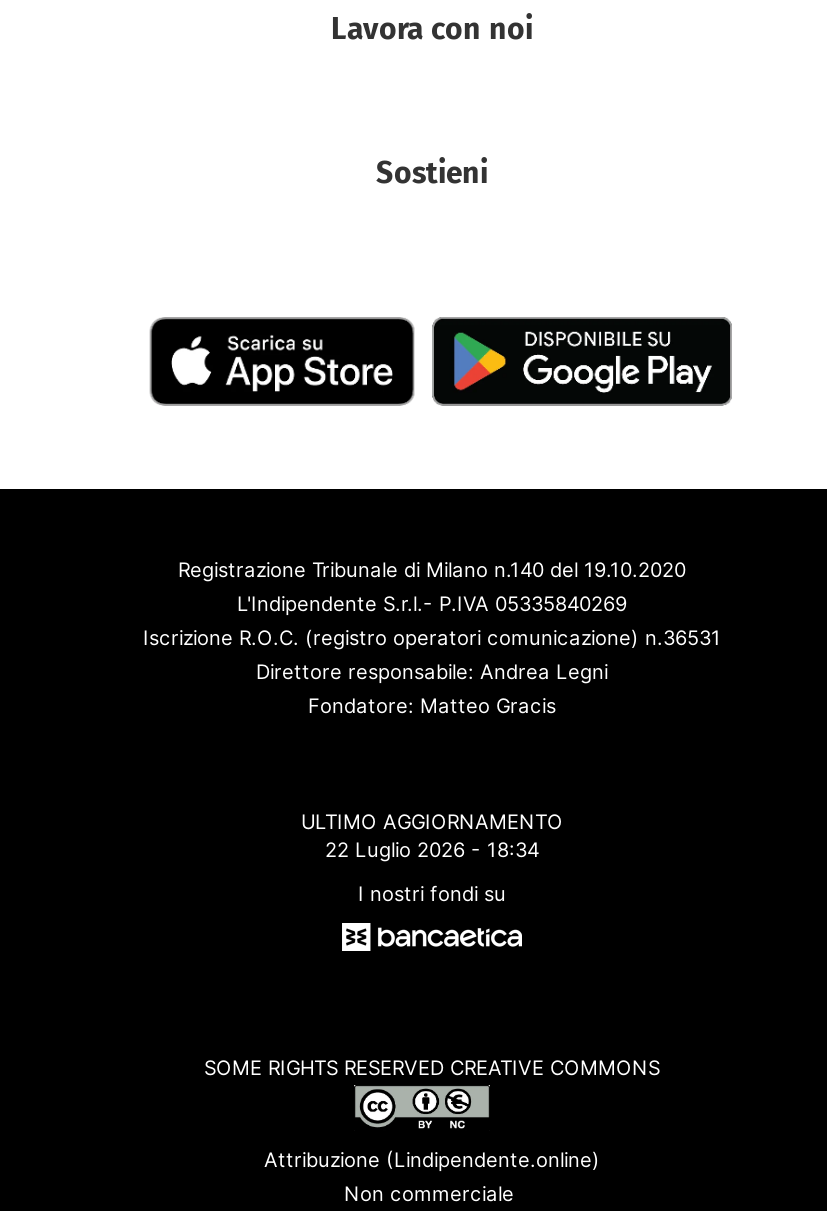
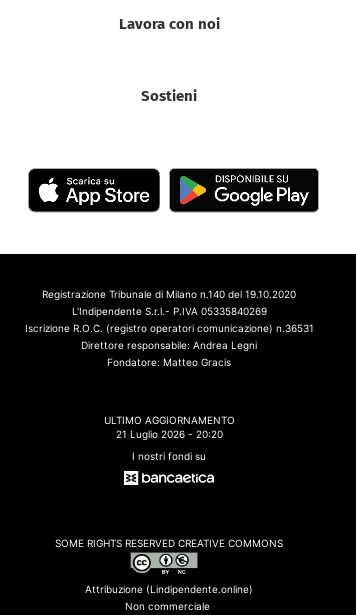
- 22 Luglio 2026 - 18:34
+ 21 Luglio 2026 - 20:20
